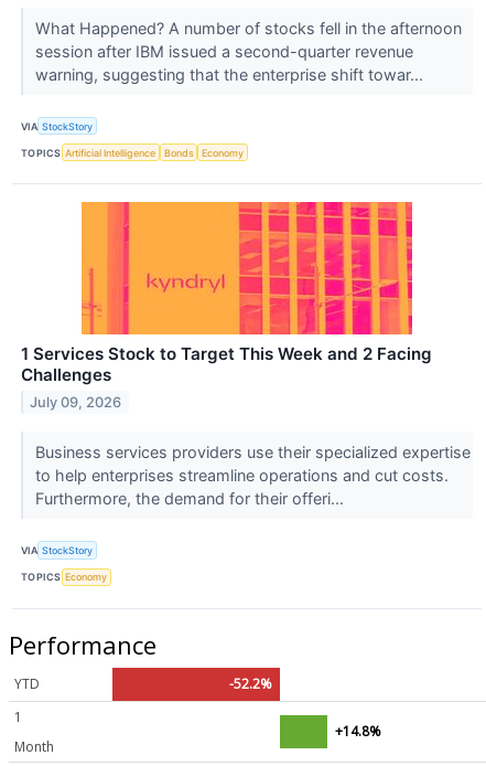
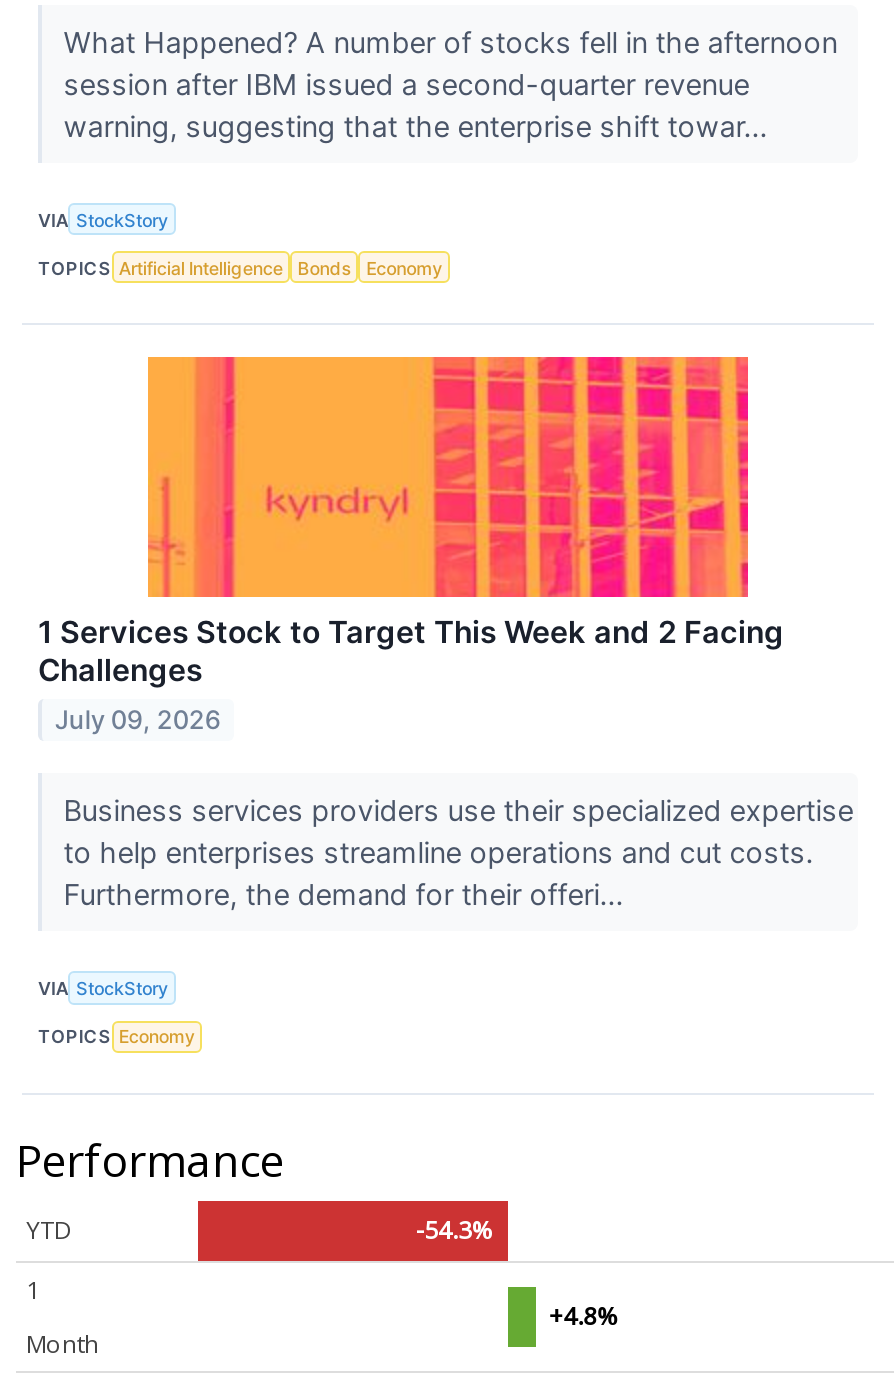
- -52.2%
+ -54.3%

- +14.8%
+ +4.8%
